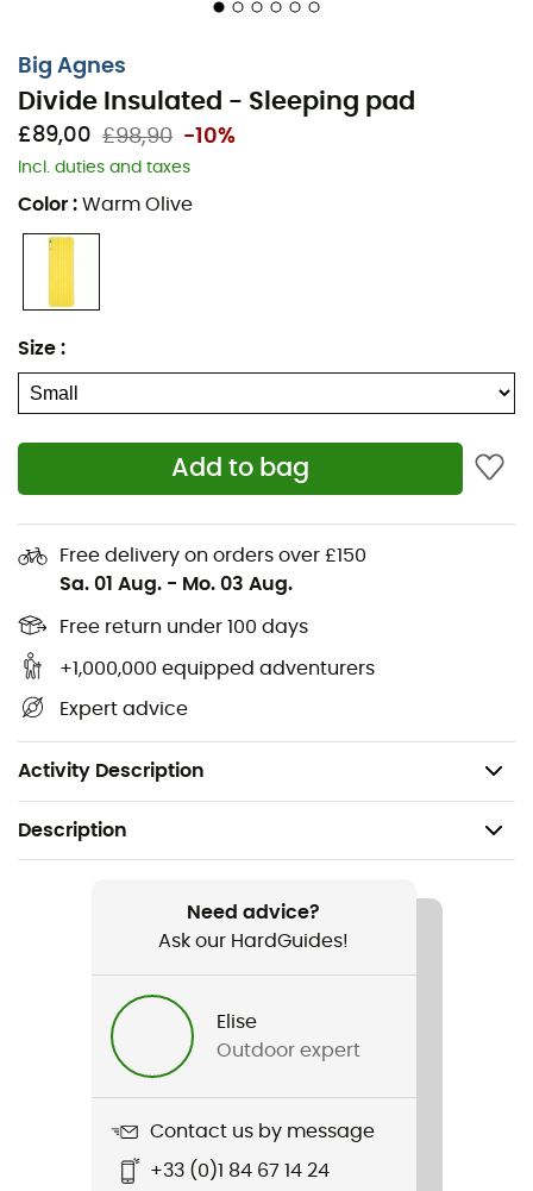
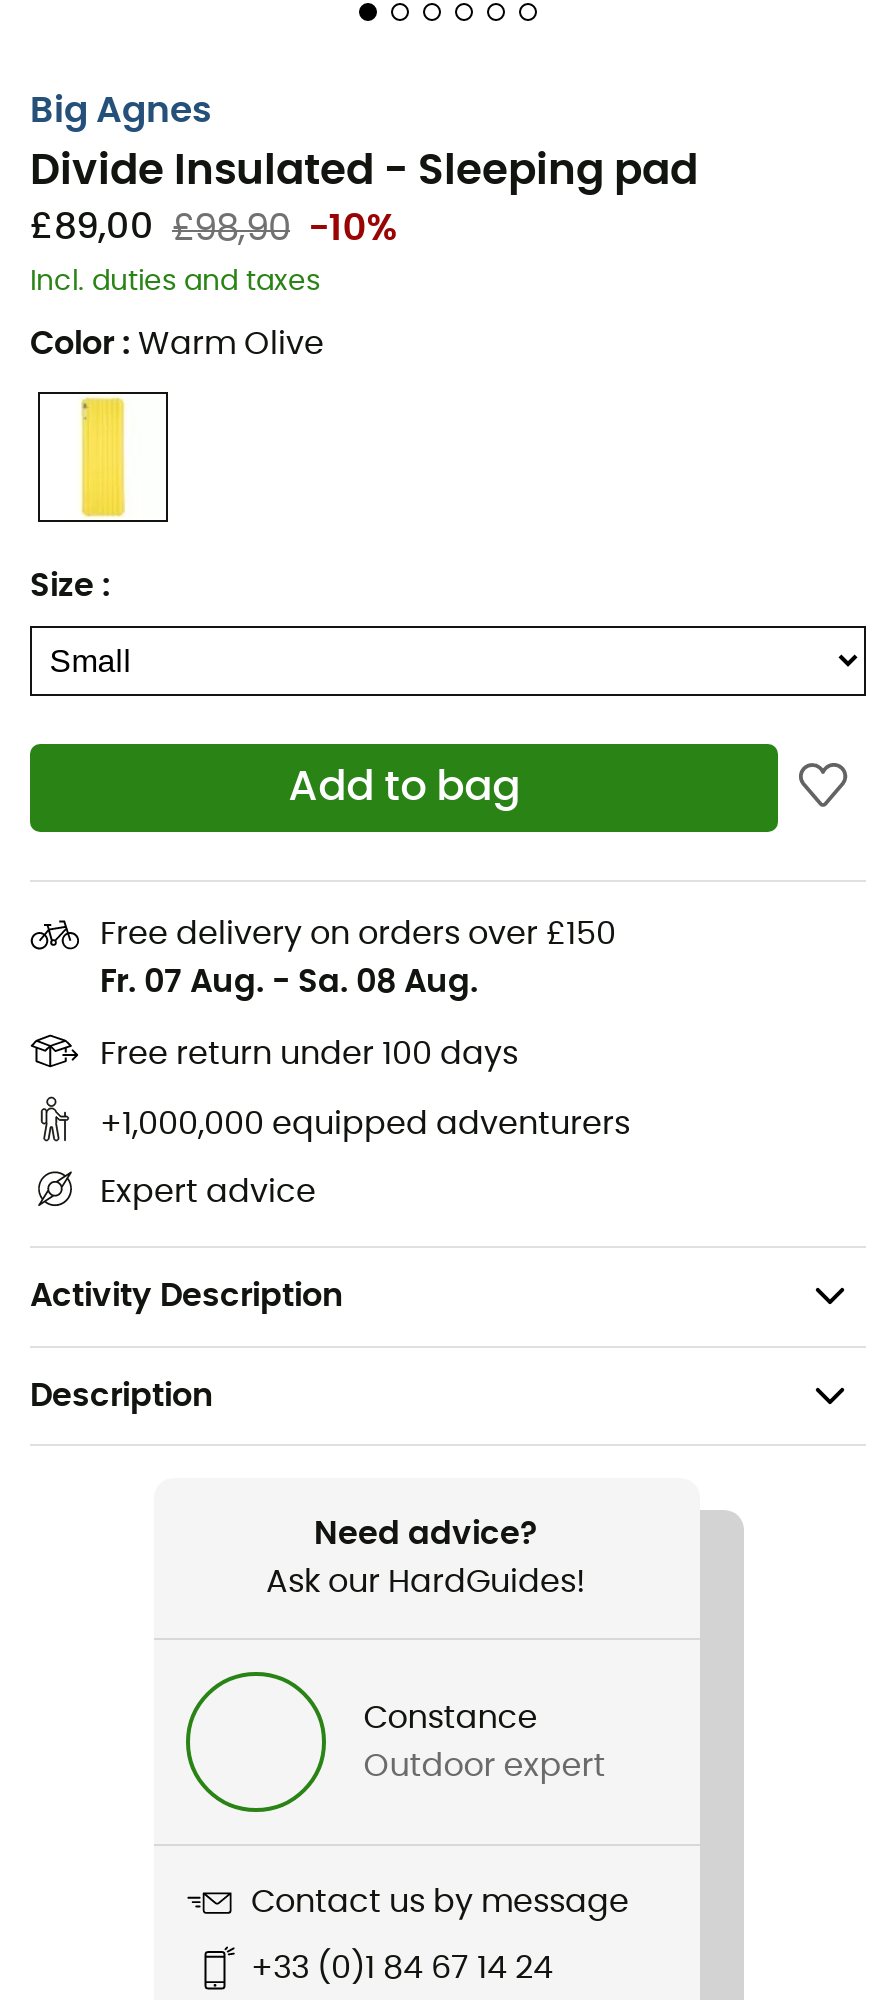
- Sa. 01 Aug. - Mo. 03 Aug.
+ Fr. 07 Aug. - Sa. 08 Aug.

- Elise
+ Constance
